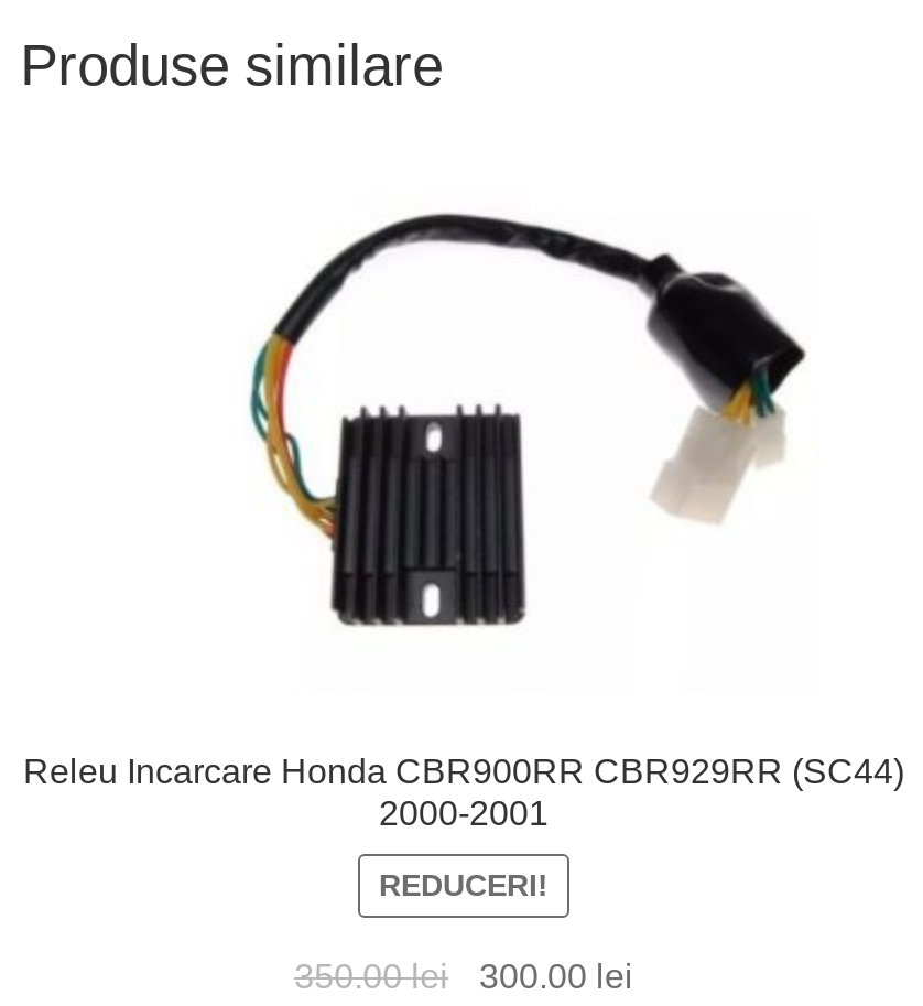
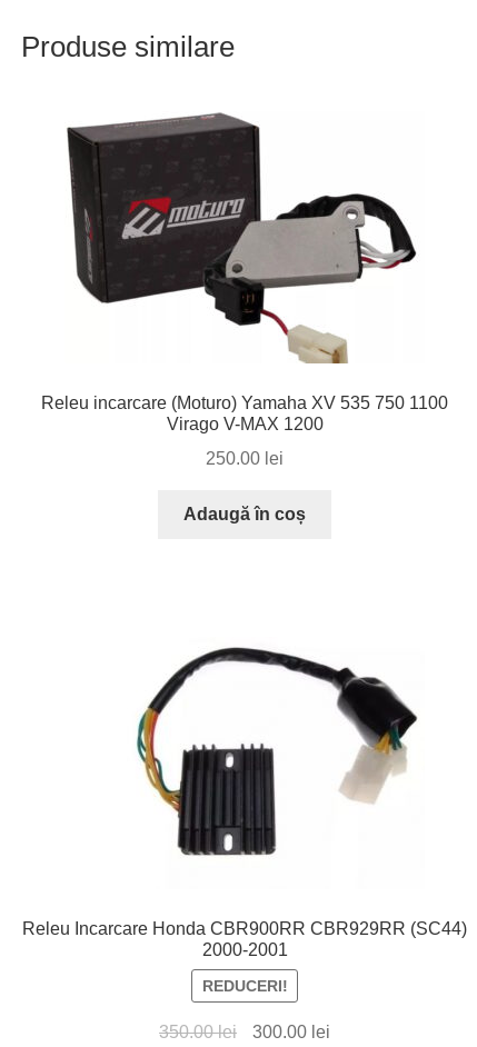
+ [image]
+ Releu incarcare (Moturo) Yamaha XV 535 750 1100
+ Virago V-MAX 1200
+ 250.00 lei
+ Adaugă în coș
